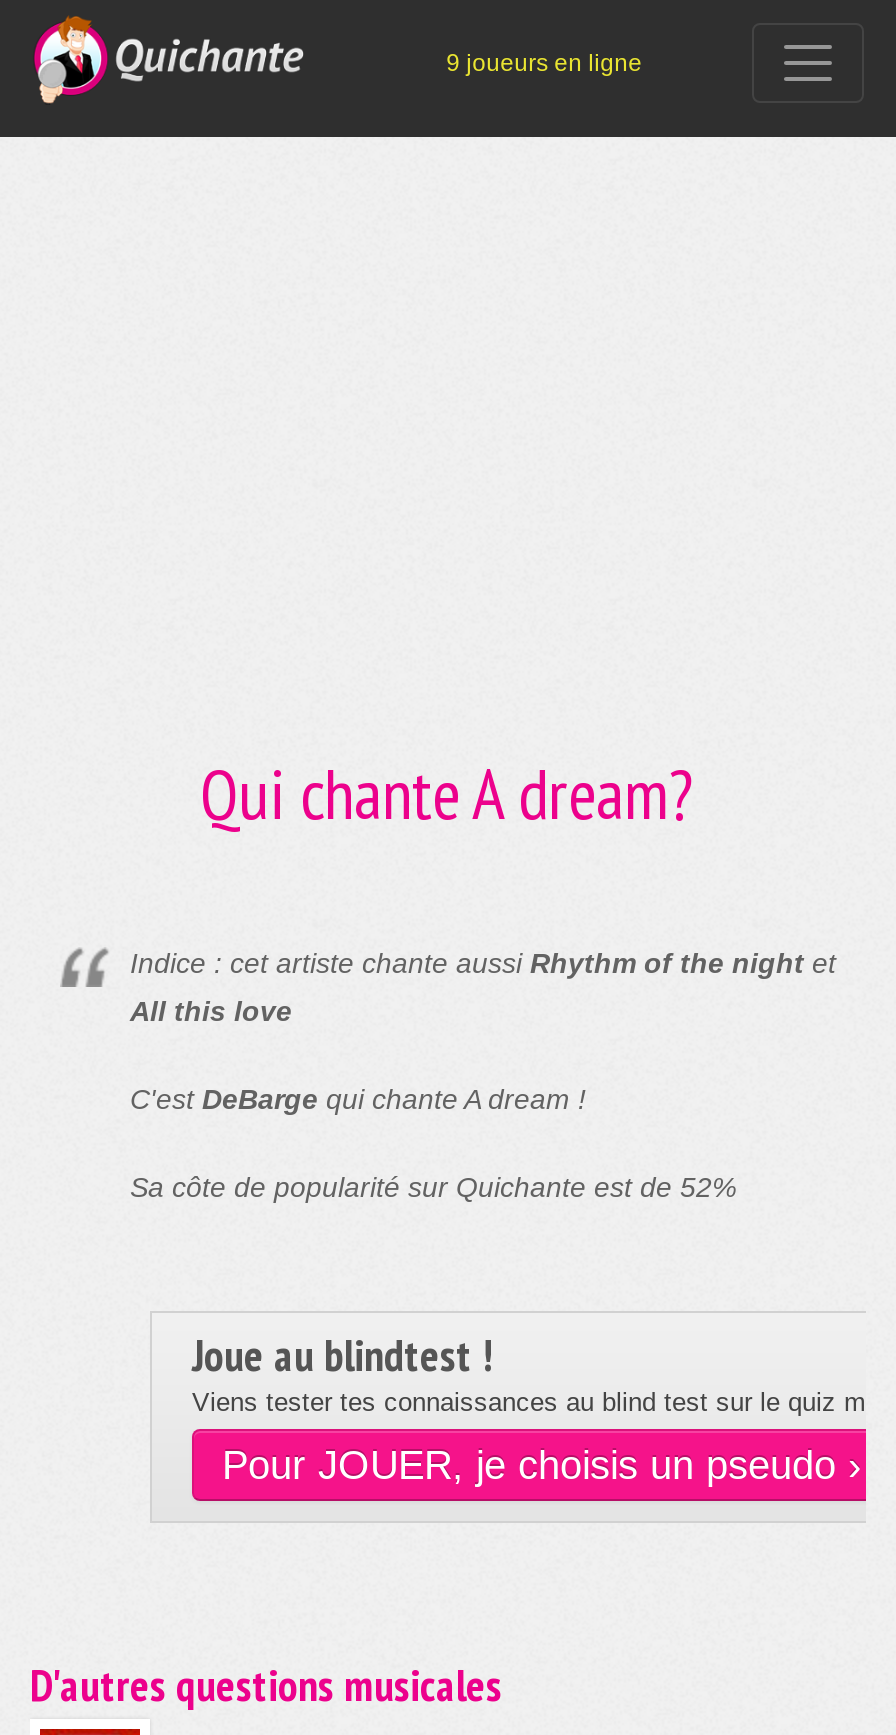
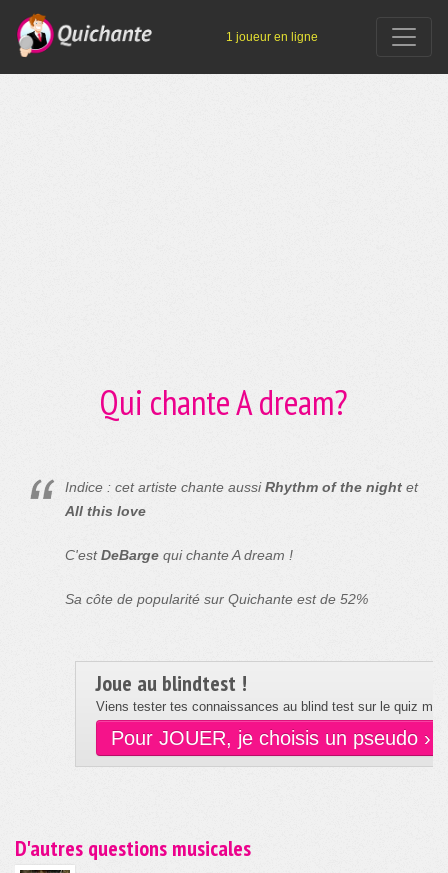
- 9 joueurs en ligne
+ 1 joueur en ligne
